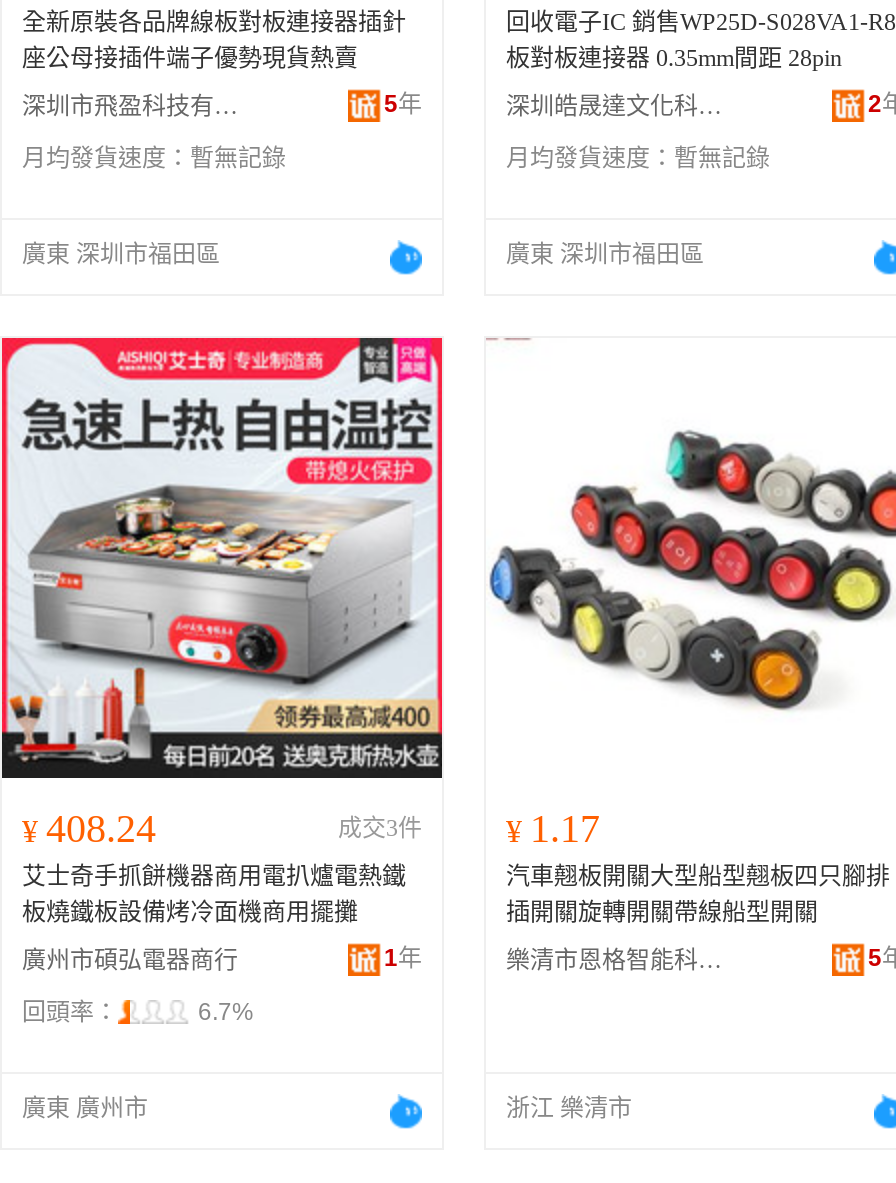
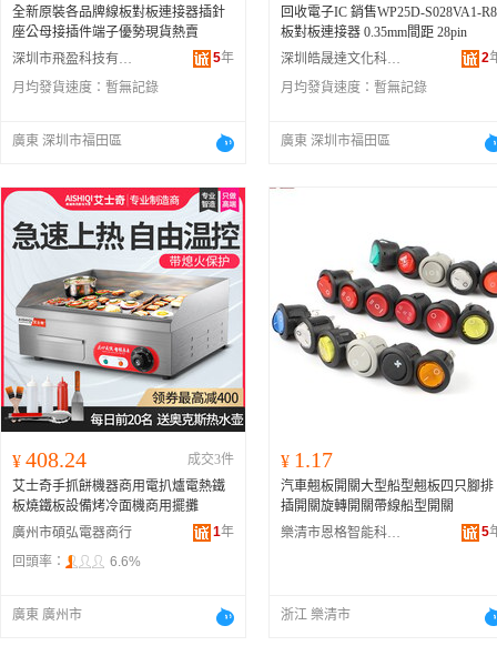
- 6.7%
+ 6.6%
